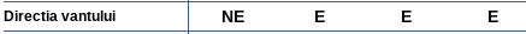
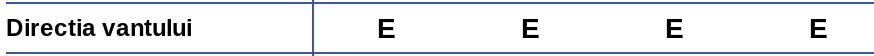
- NE
+ E
